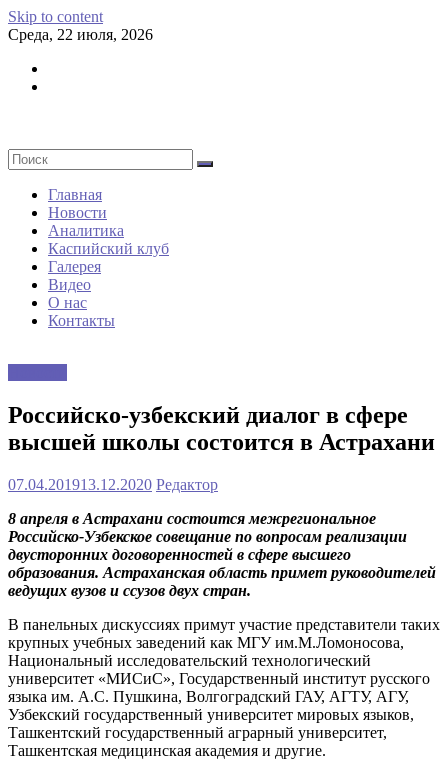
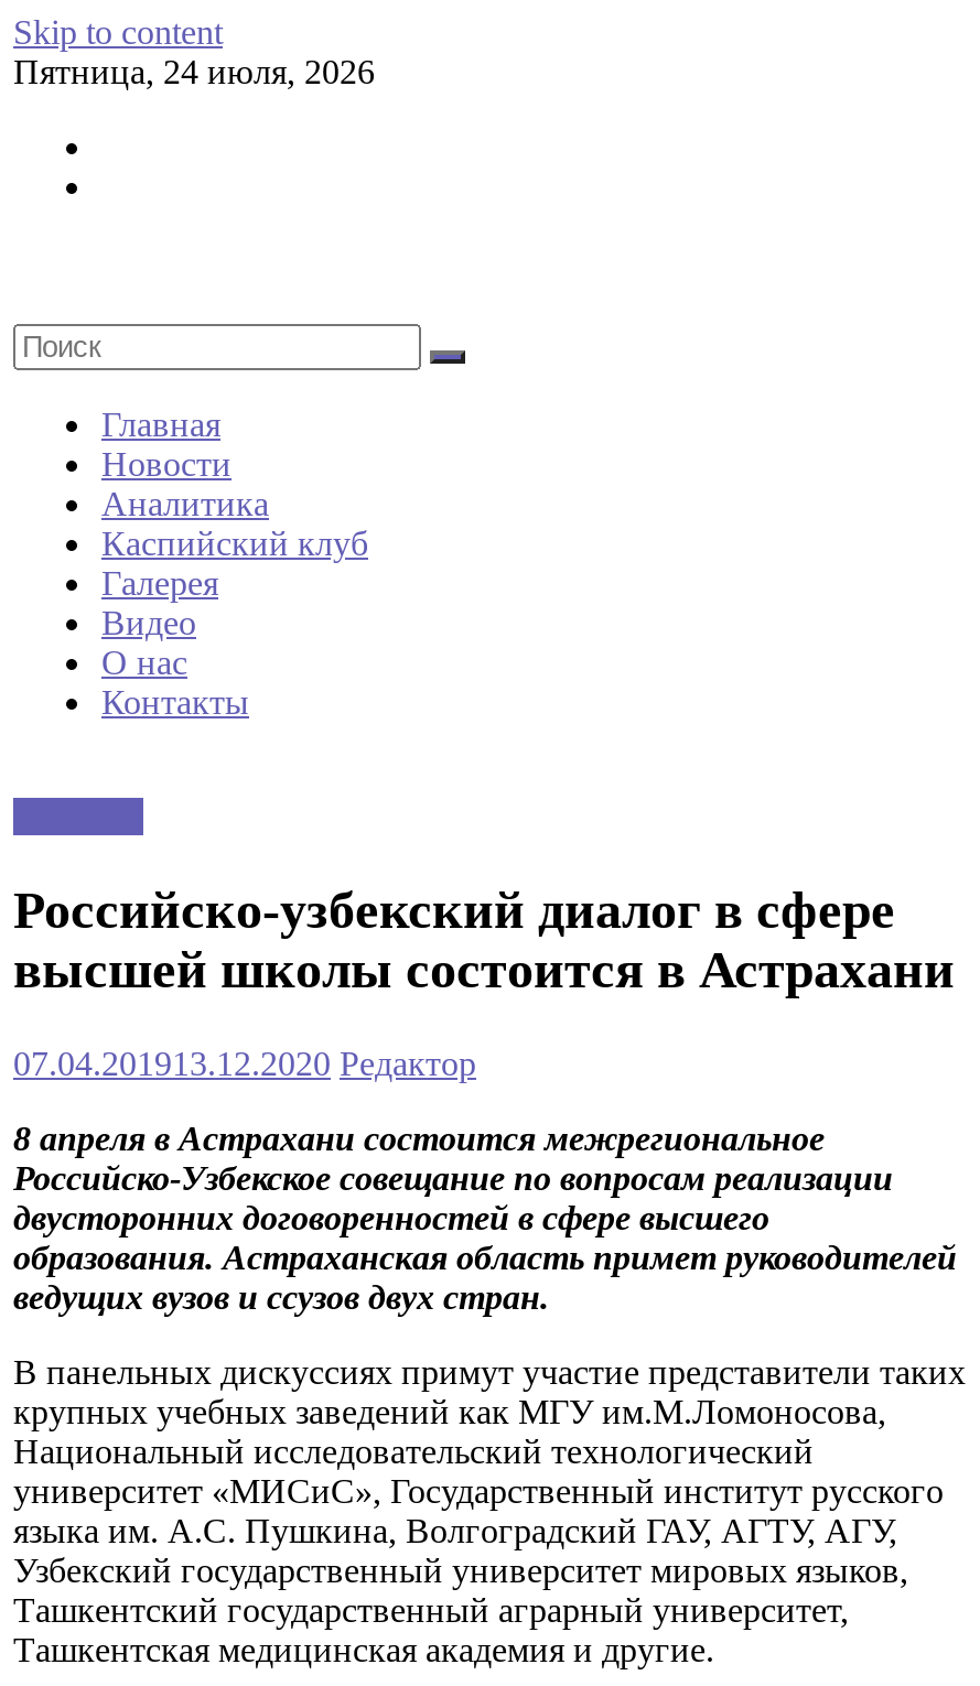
- Среда, 22 июля, 2026
+ Пятница, 24 июля, 2026
